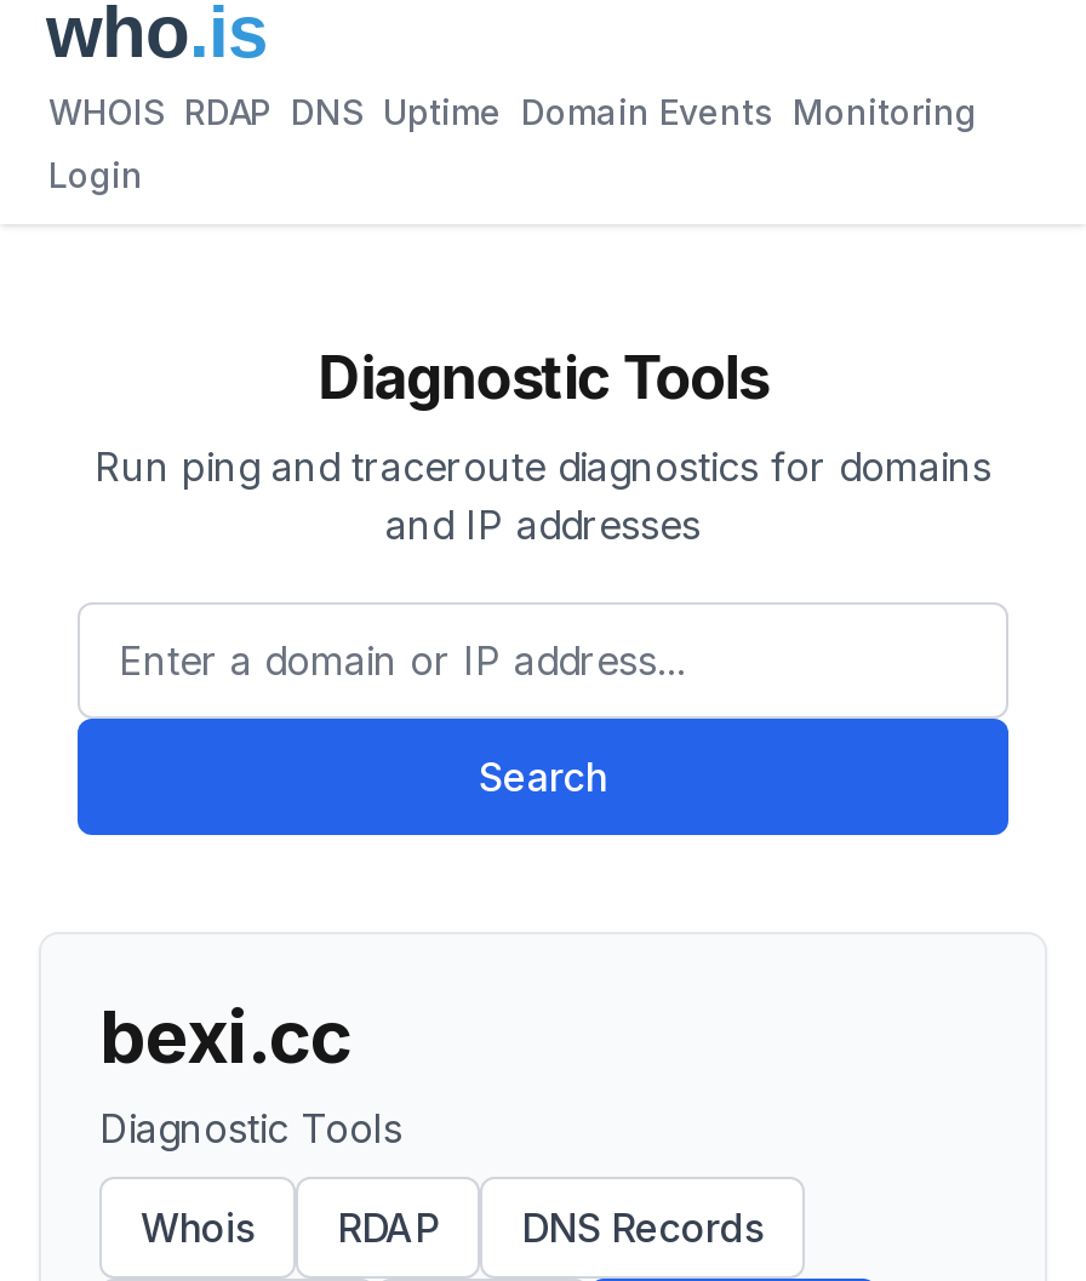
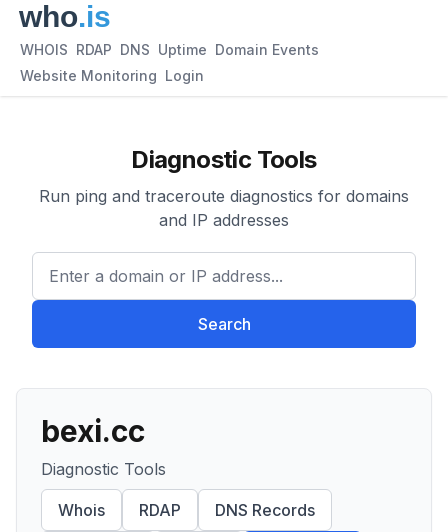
- WHOIS RDAP DNS Uptime Domain Events Monitoring
+ WHOIS RDAP DNS Uptime Domain Events

- Login
+ Website Monitoring Login
